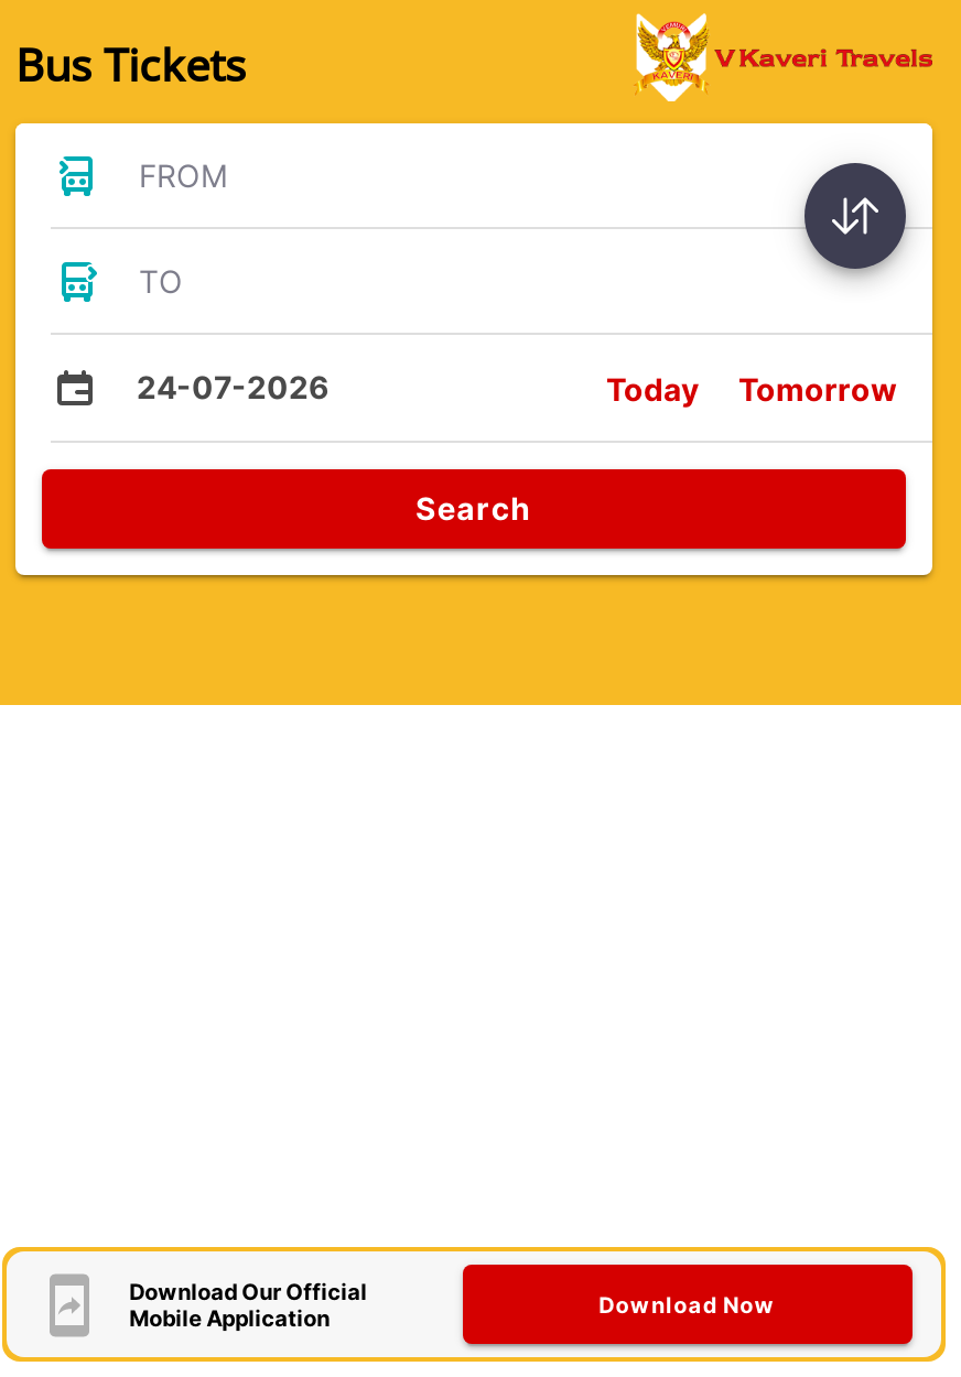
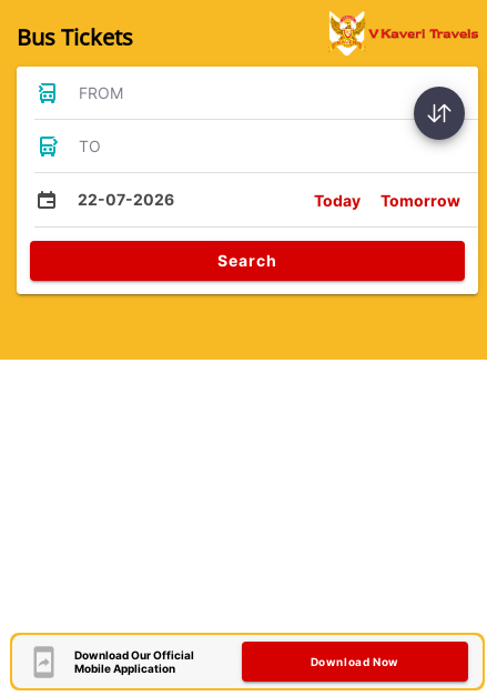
- 24-07-2026
+ 22-07-2026
